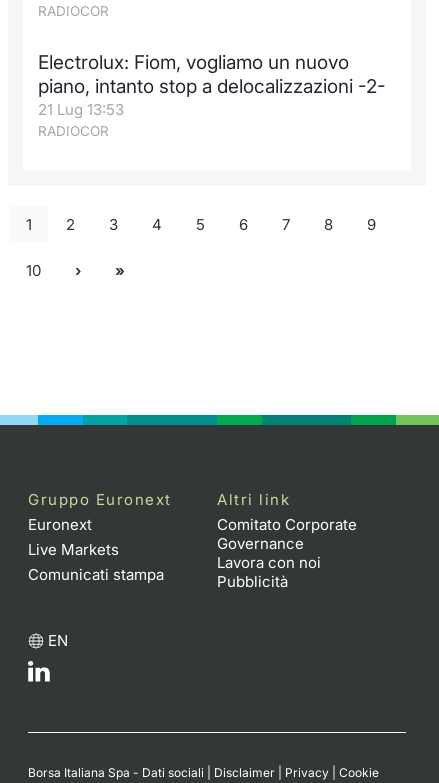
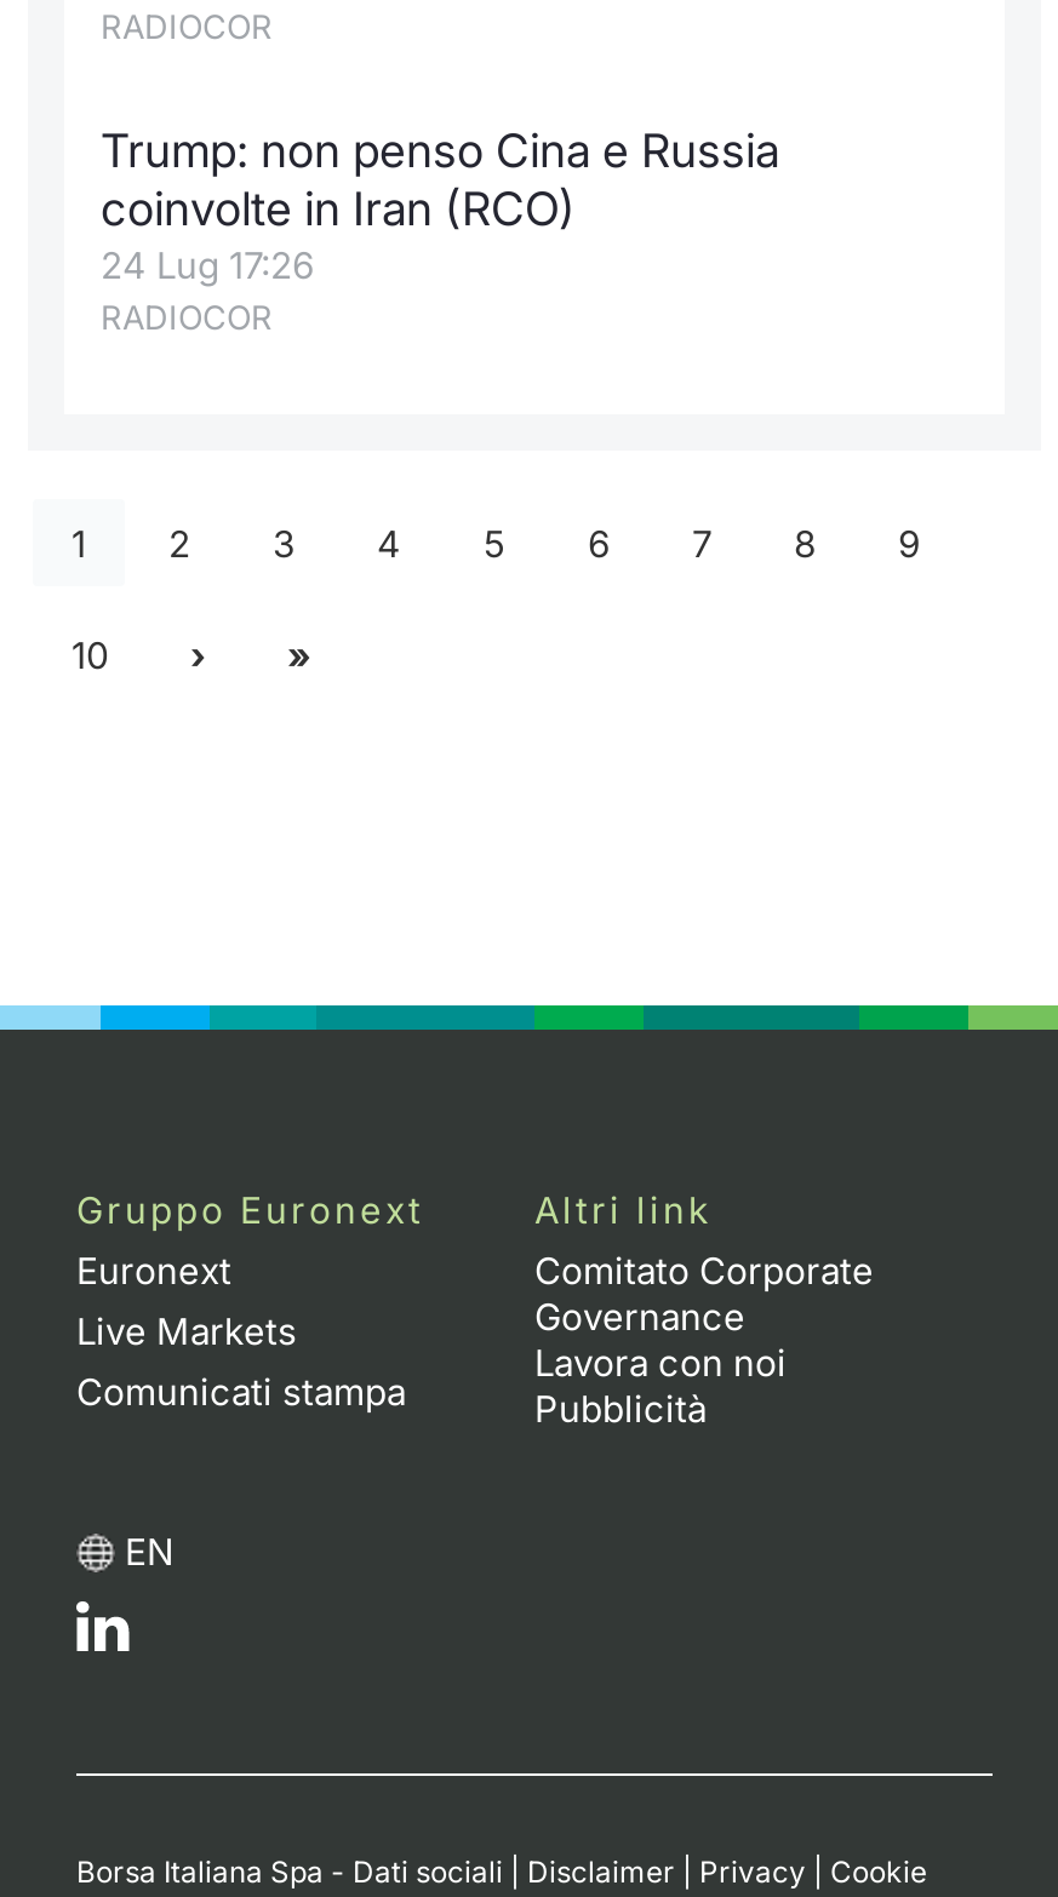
- Electrolux: Fiom, vogliamo un nuovo
- piano, intanto stop a delocalizzazioni -2-
- 21 Lug 13:53
+ Trump: non penso Cina e Russia
+ coinvolte in Iran (RCO)
+ 24 Lug 17:26
